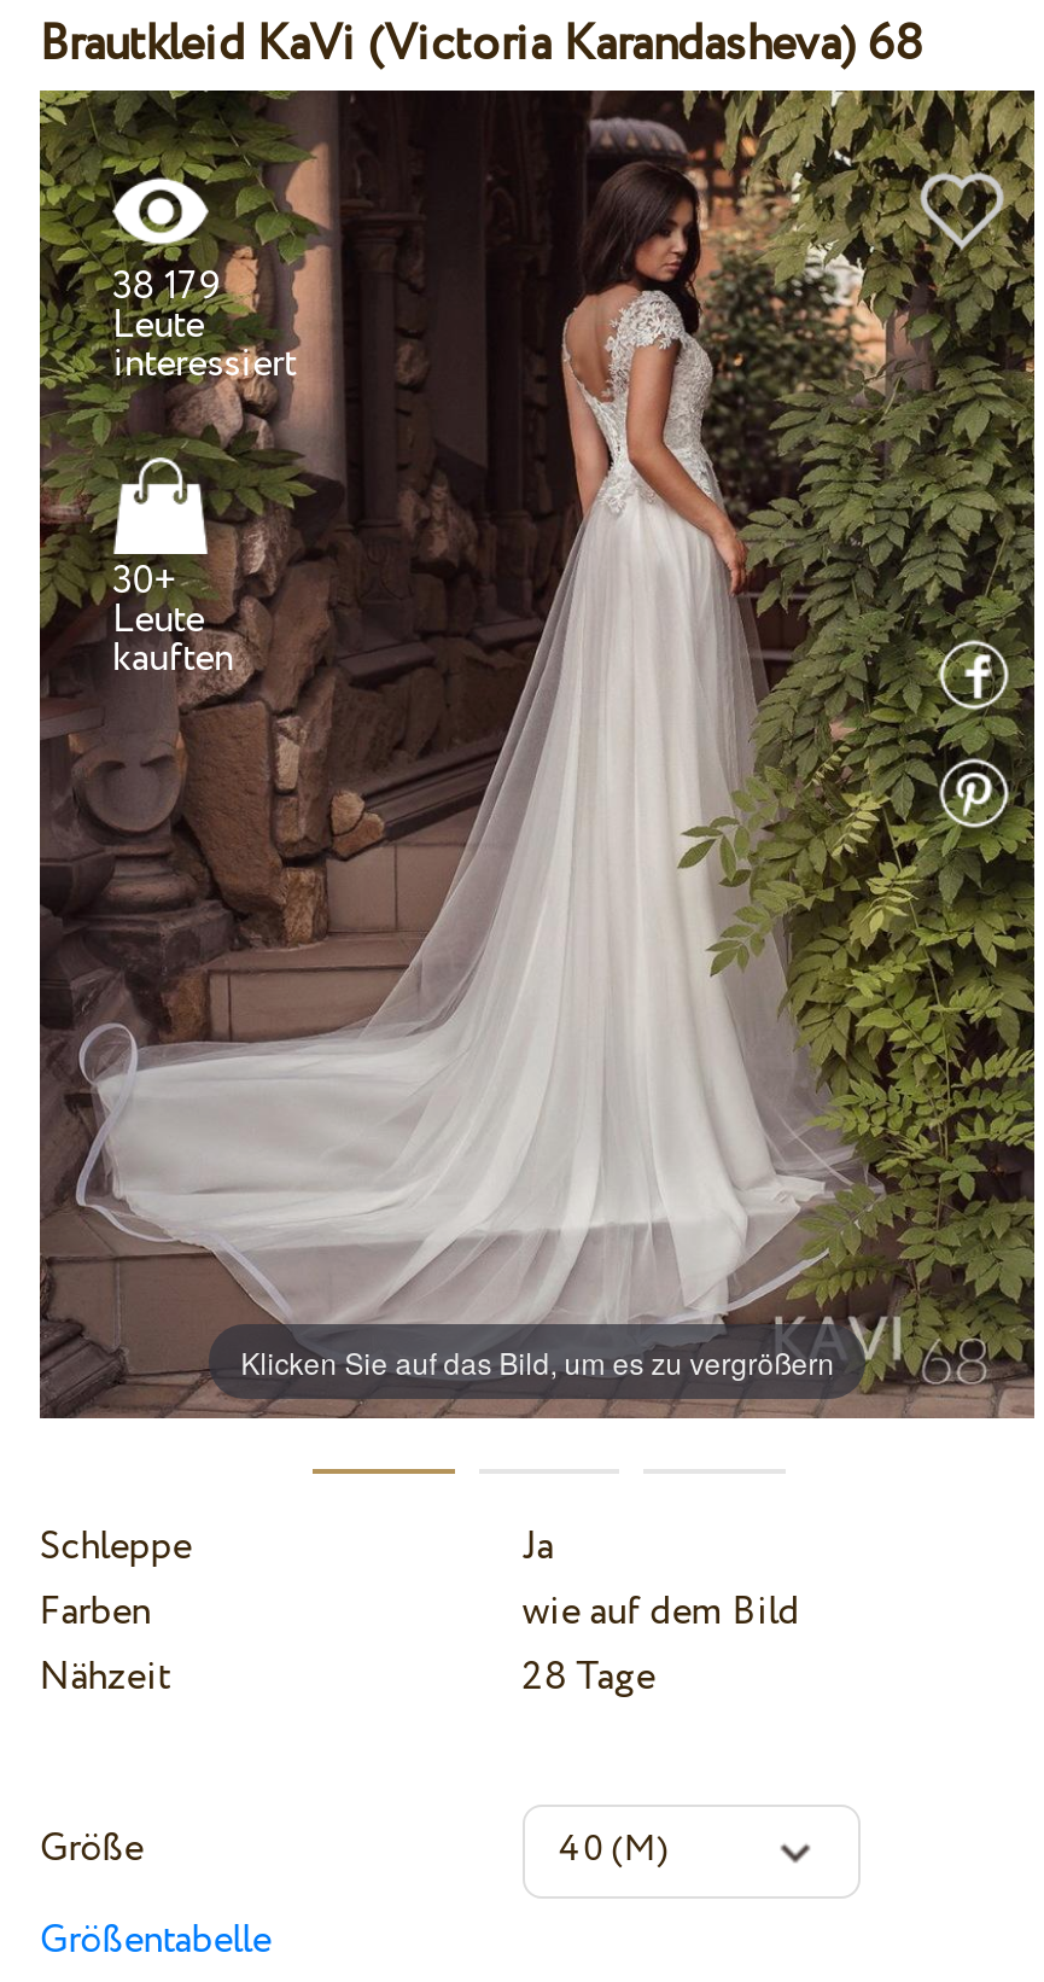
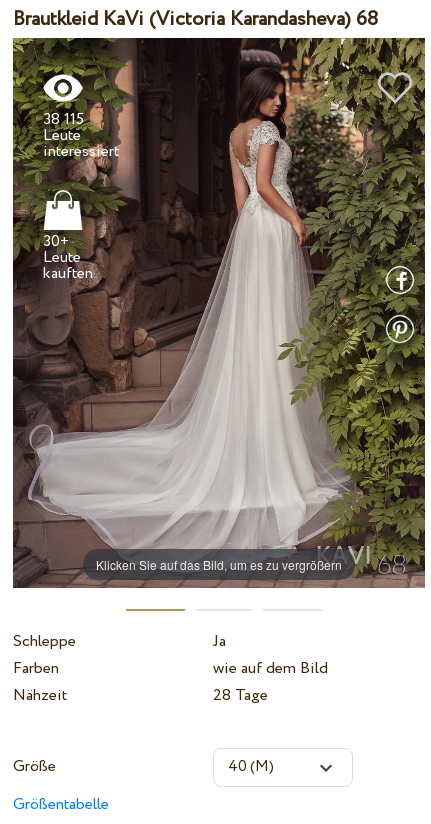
- 38 179
+ 38 115
